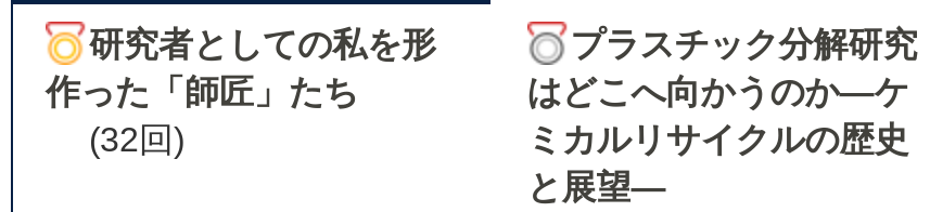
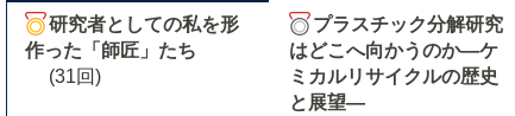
- (32回)
+ (31回)
